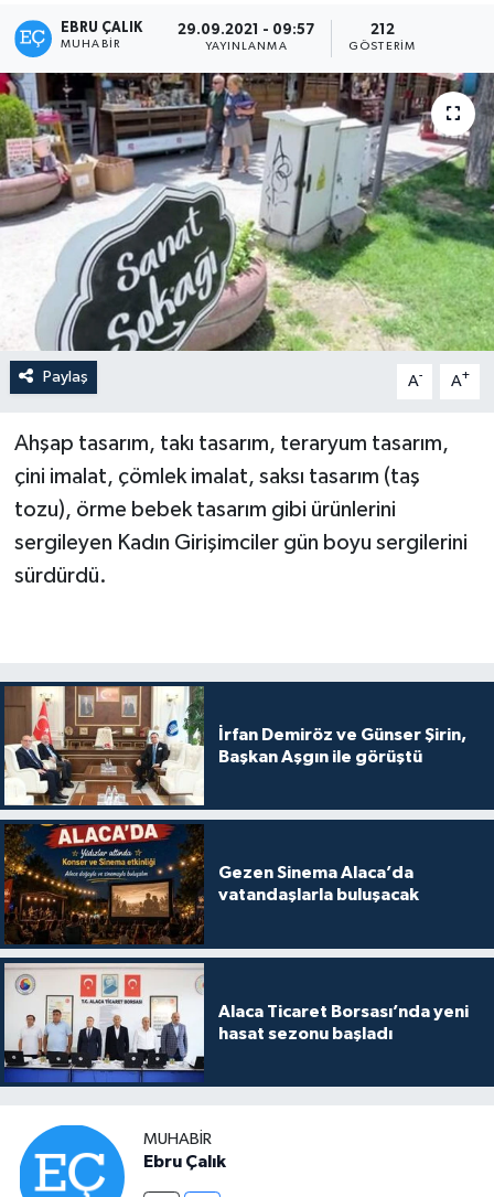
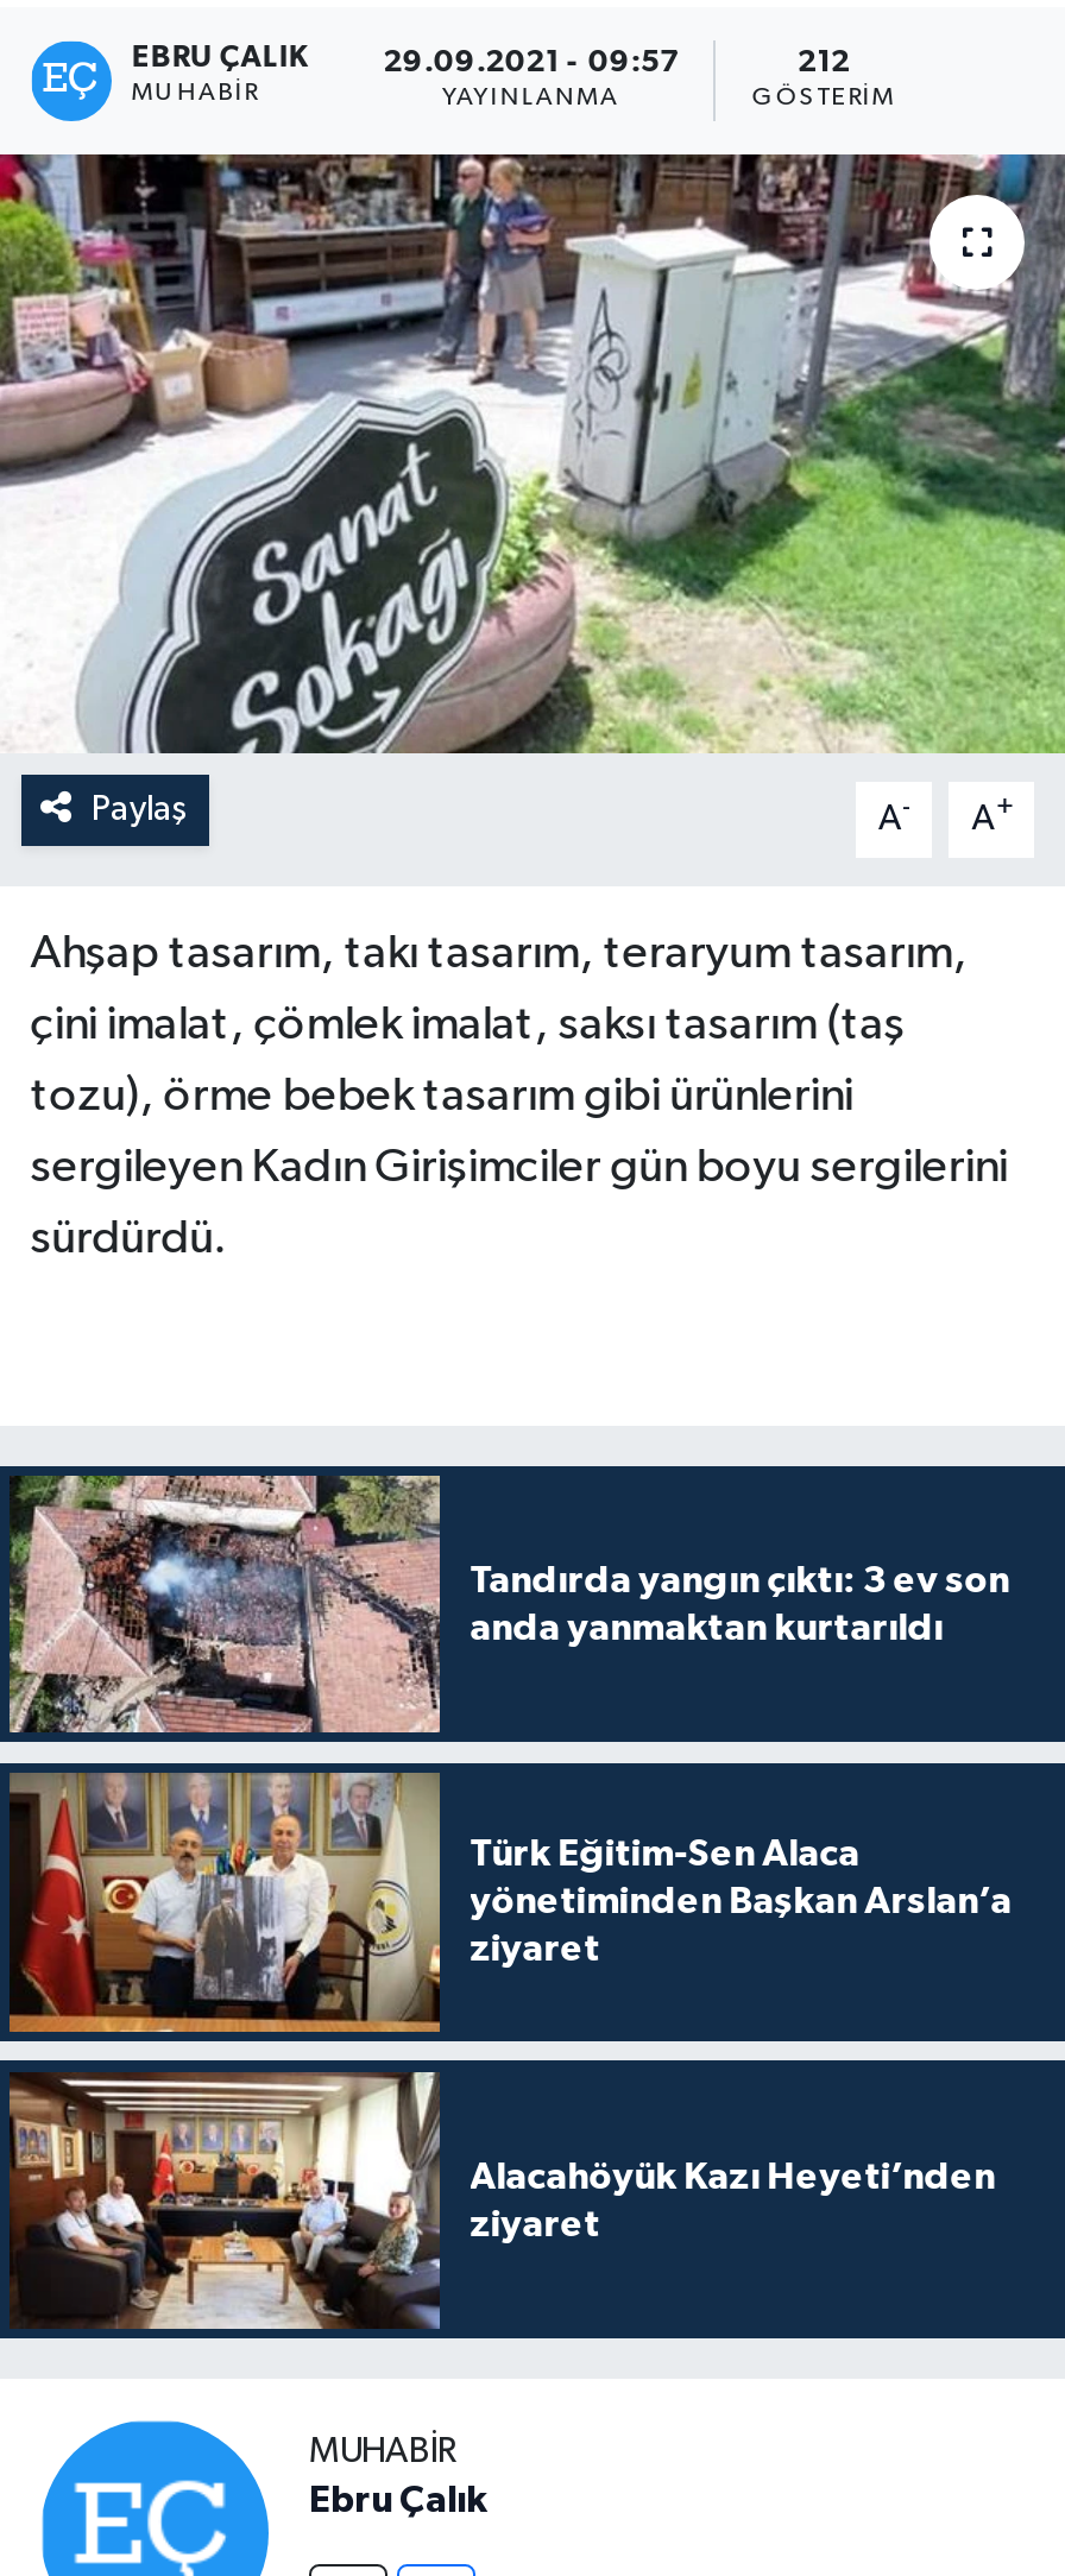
- [image]
- İrfan Demiröz ve Günser Şirin,
- Başkan Aşgın ile görüştü
+ [image]
+ Tandırda yangın çıktı: 3 ev son
+ anda yanmaktan kurtarıldı

- [image]
- Gezen Sinema Alaca’da
- vatandaşlarla buluşacak
+ [image]
+ Türk Eğitim-Sen Alaca
+ yönetiminden Başkan Arslan’a
+ ziyaret

- [image]
- Alaca Ticaret Borsası’nda yeni
- hasat sezonu başladı
+ [image]
+ Alacahöyük Kazı Heyeti’nden
+ ziyaret
